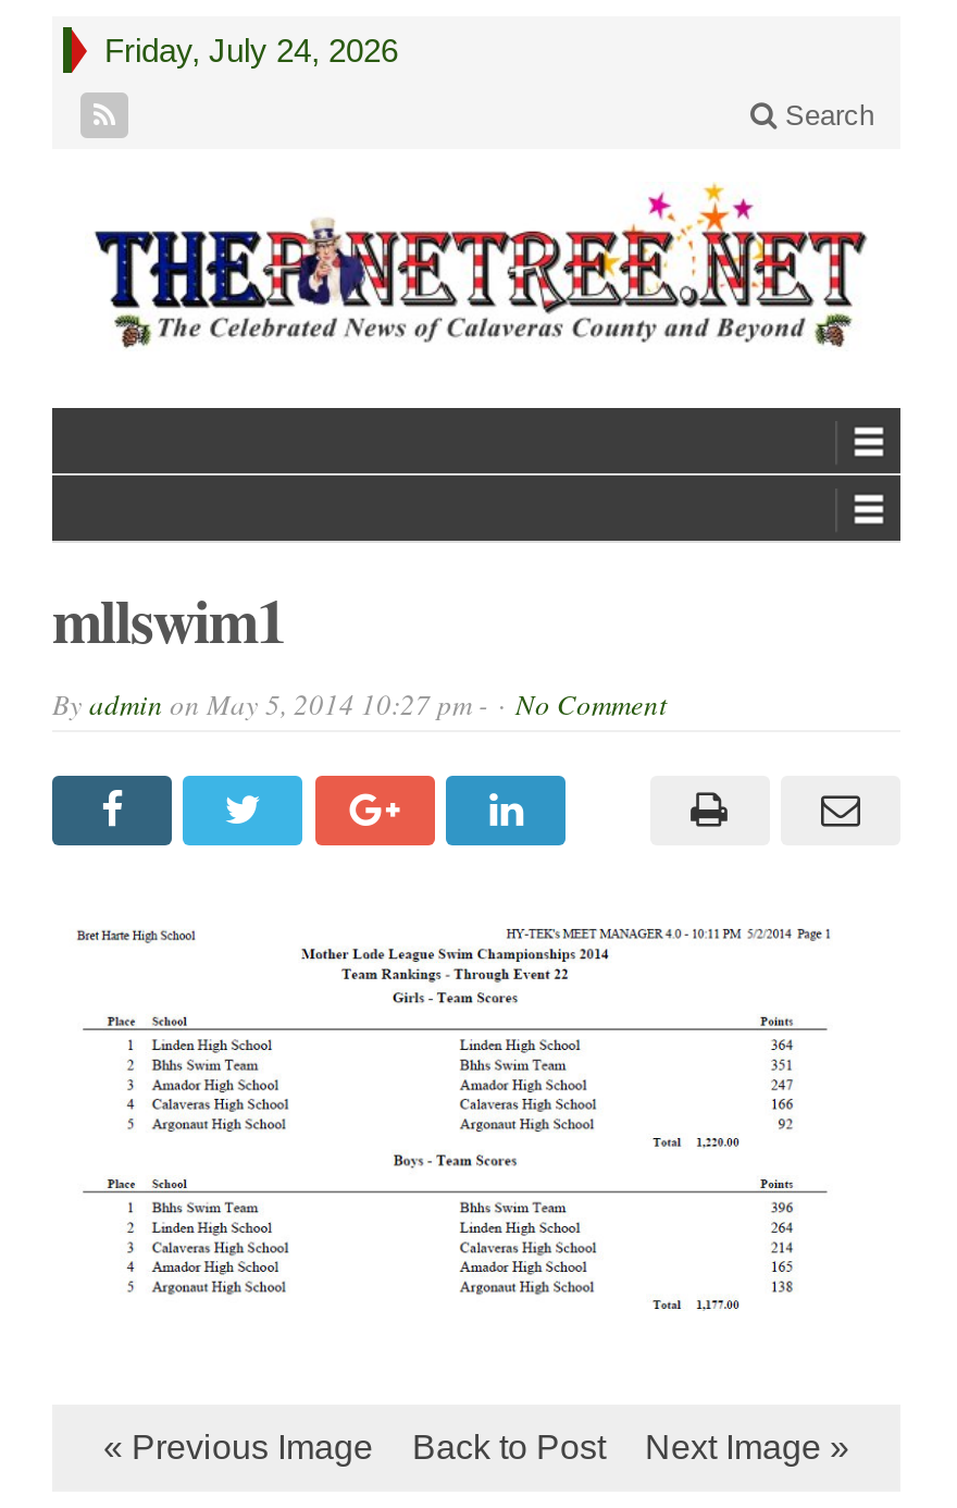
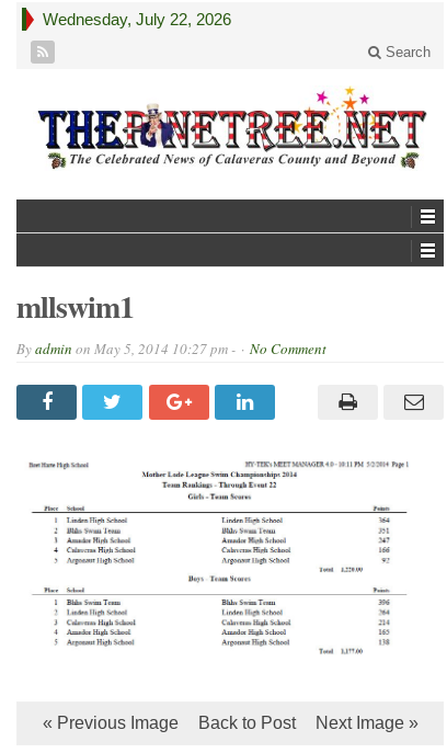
- Friday, July 24, 2026
+ Wednesday, July 22, 2026
